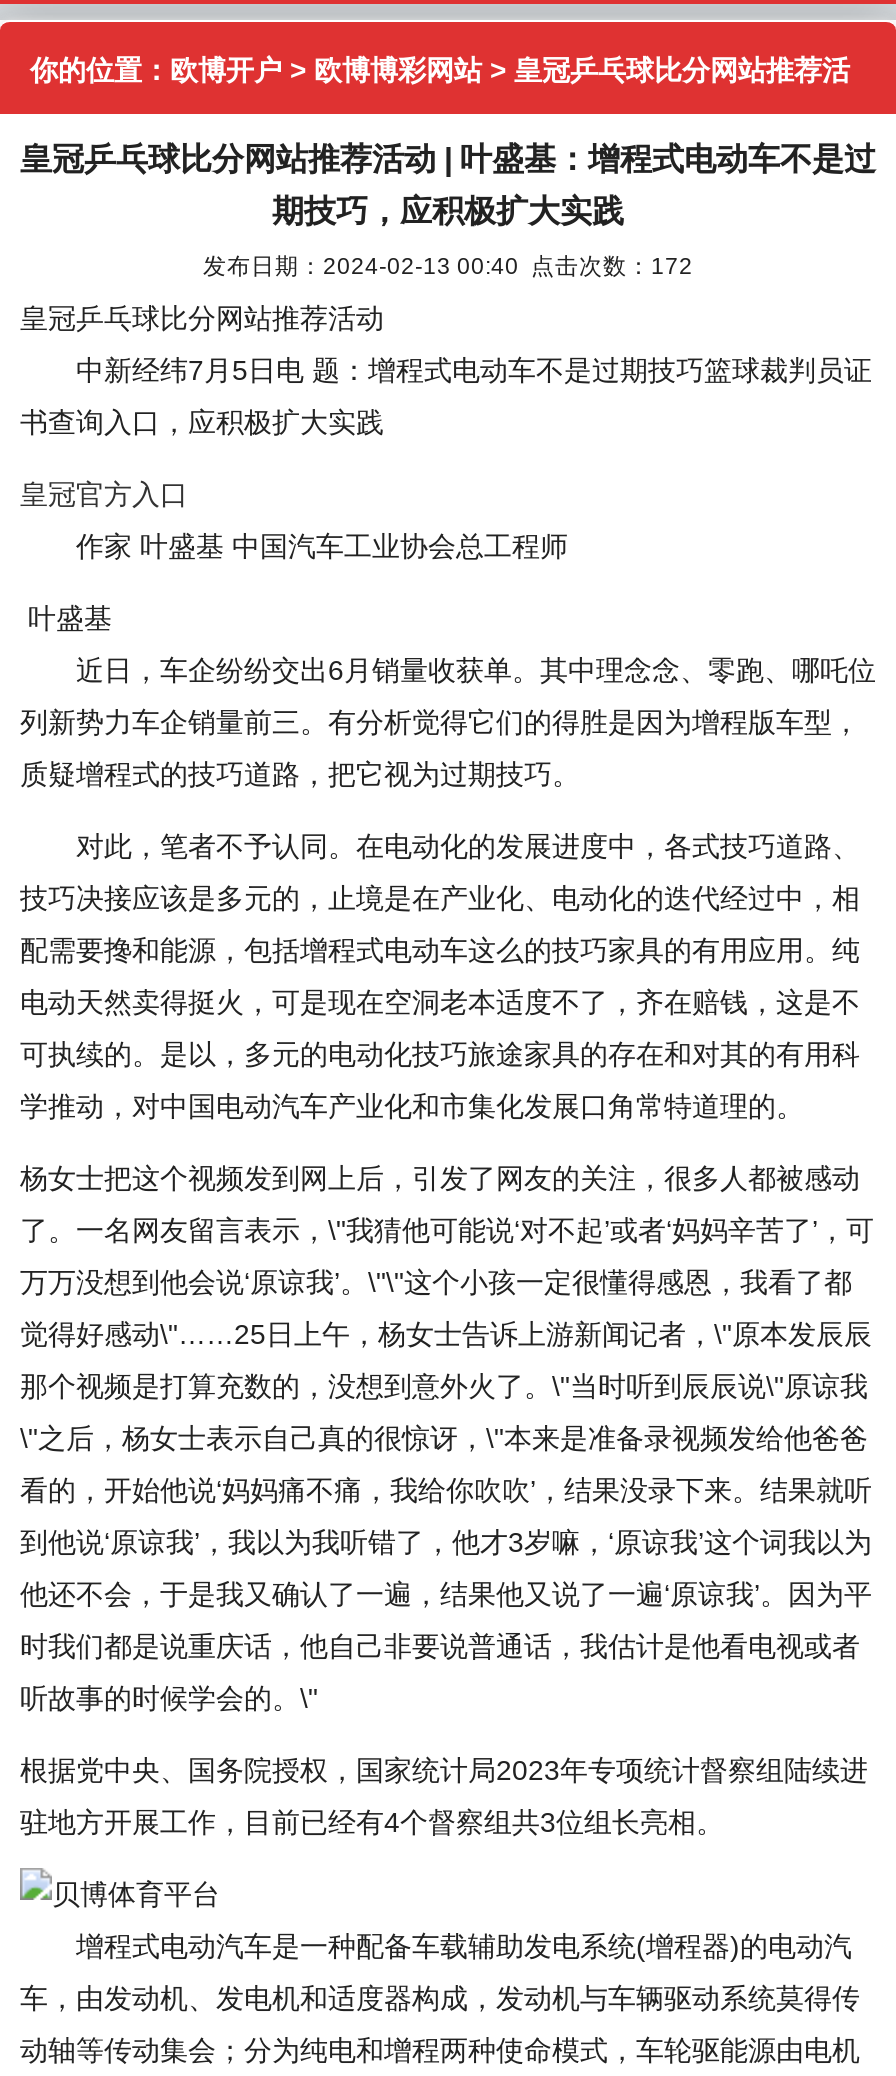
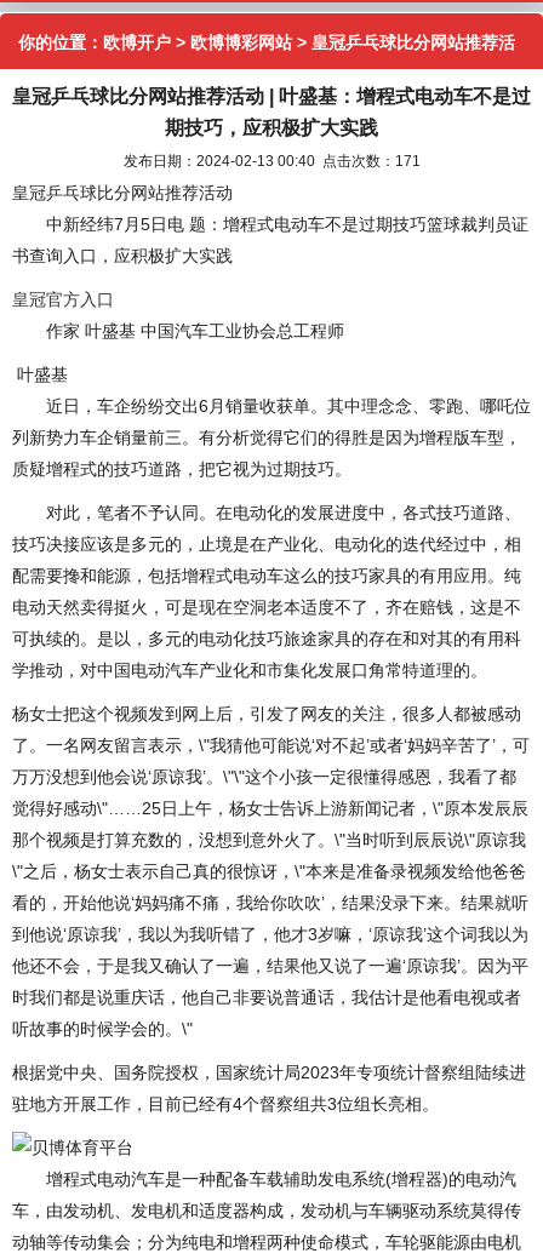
- 发布日期：2024-02-13 00:40 点击次数：172
+ 发布日期：2024-02-13 00:40 点击次数：171
